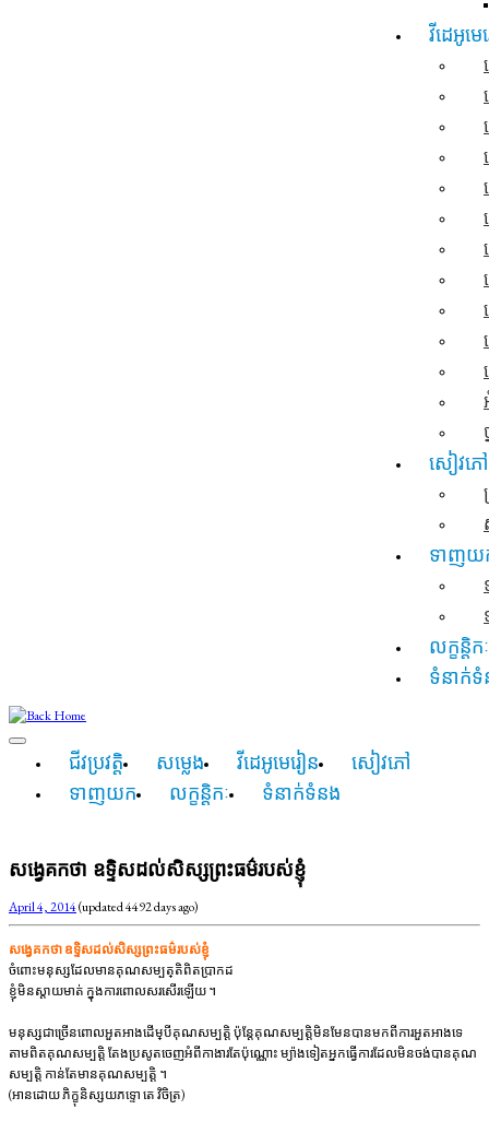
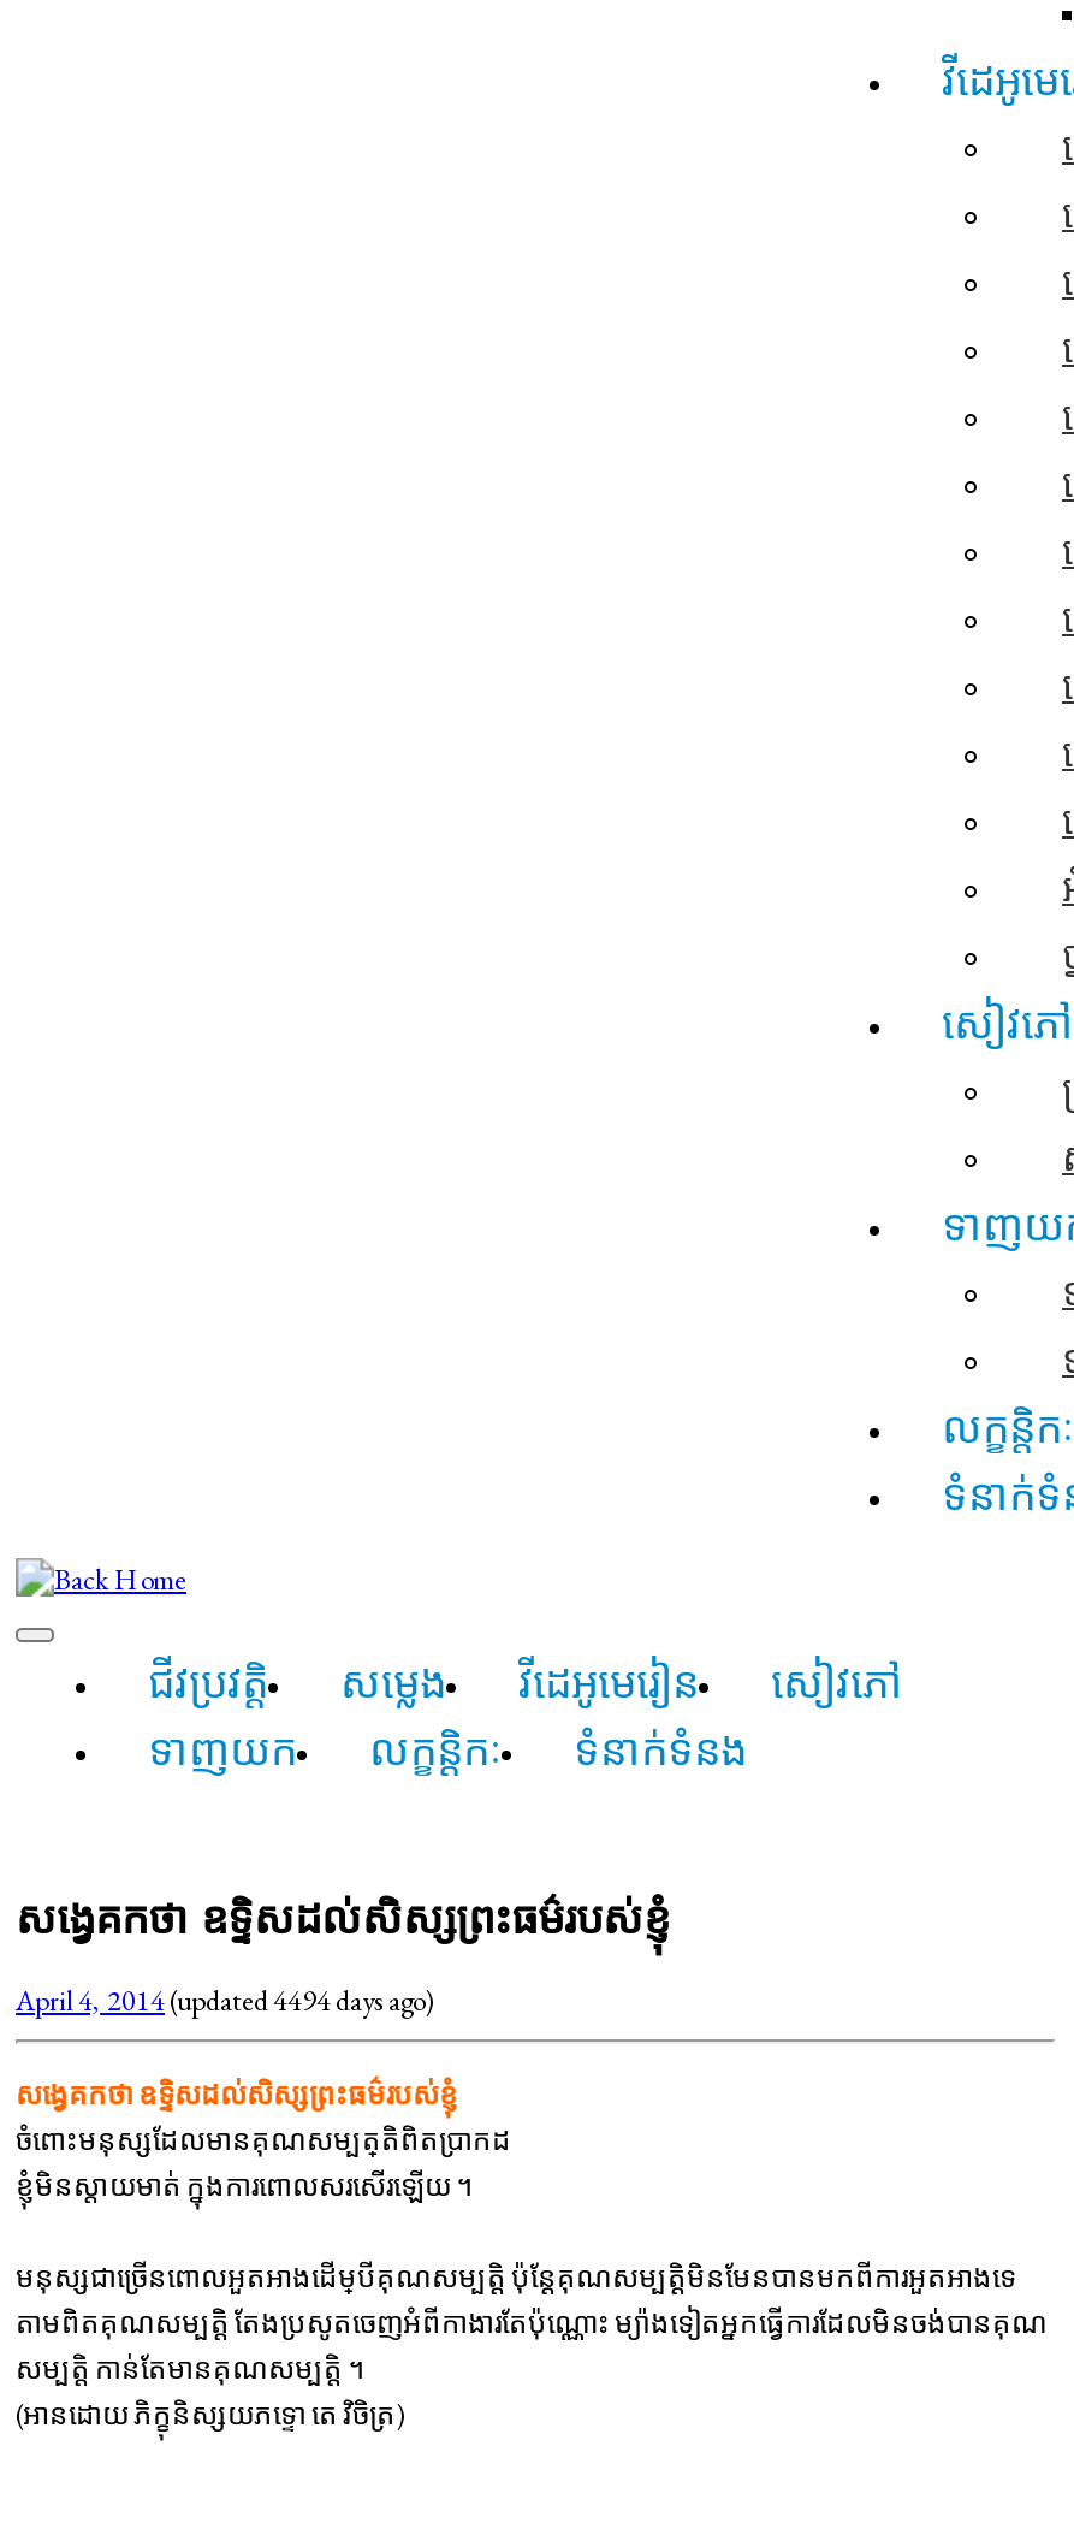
- April 4, 2014(updated 4492 days ago)
+ April 4, 2014(updated 4494 days ago)
